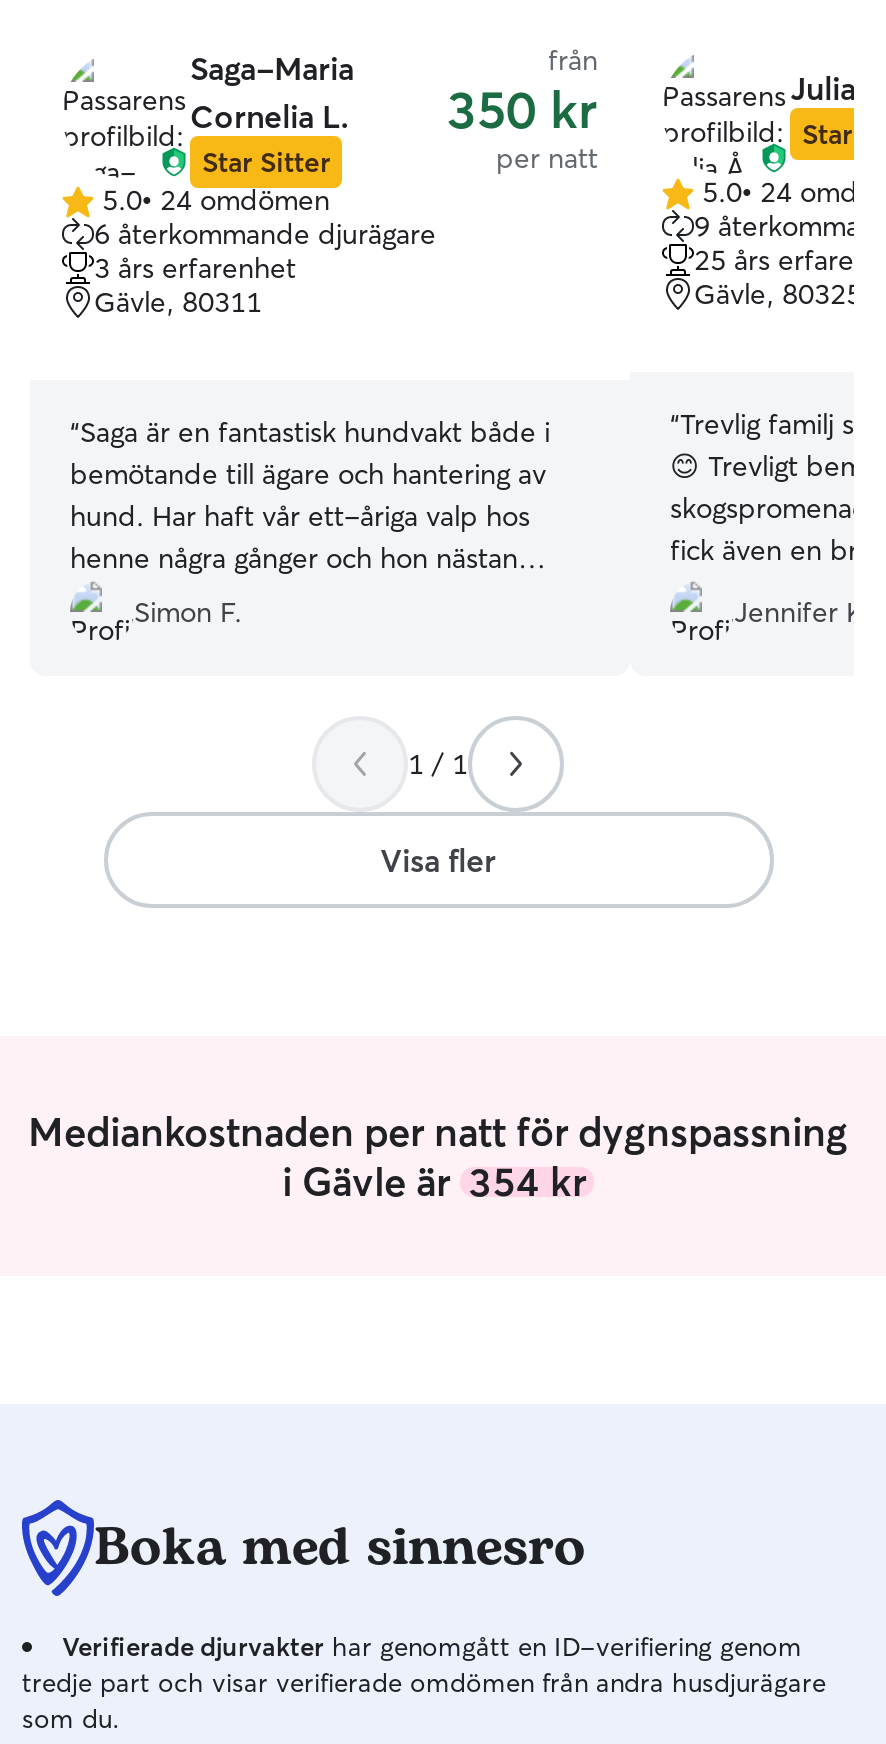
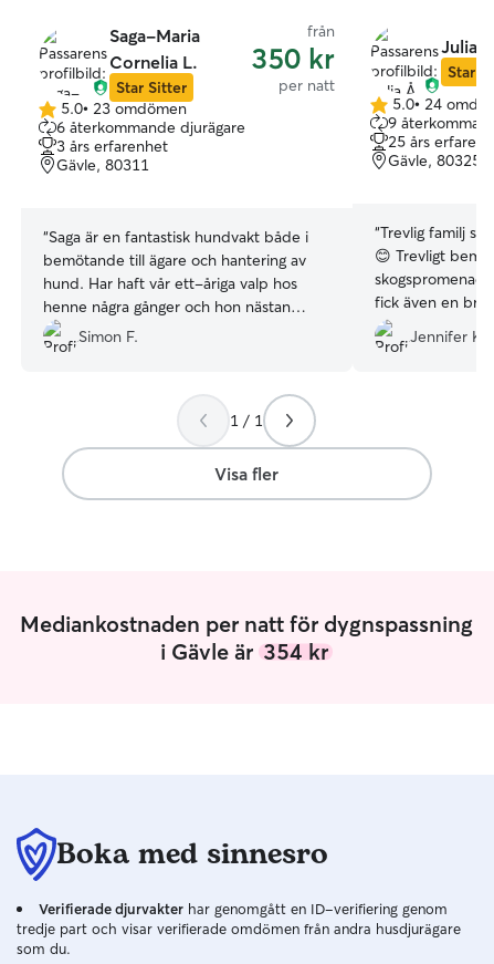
- 5.0• 24 omdömen
+ 5.0• 23 omdömen
